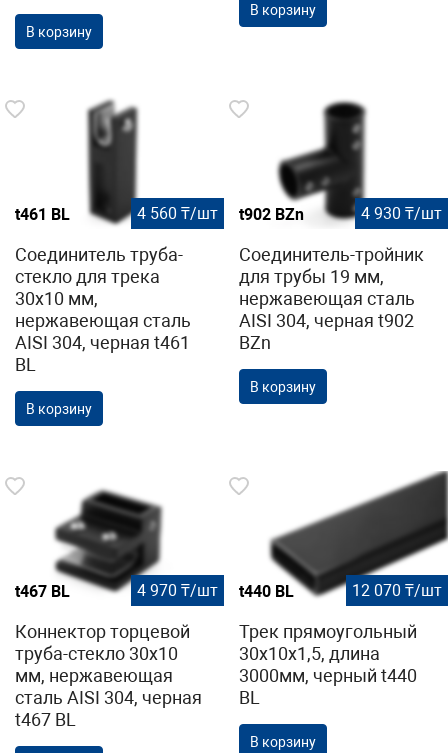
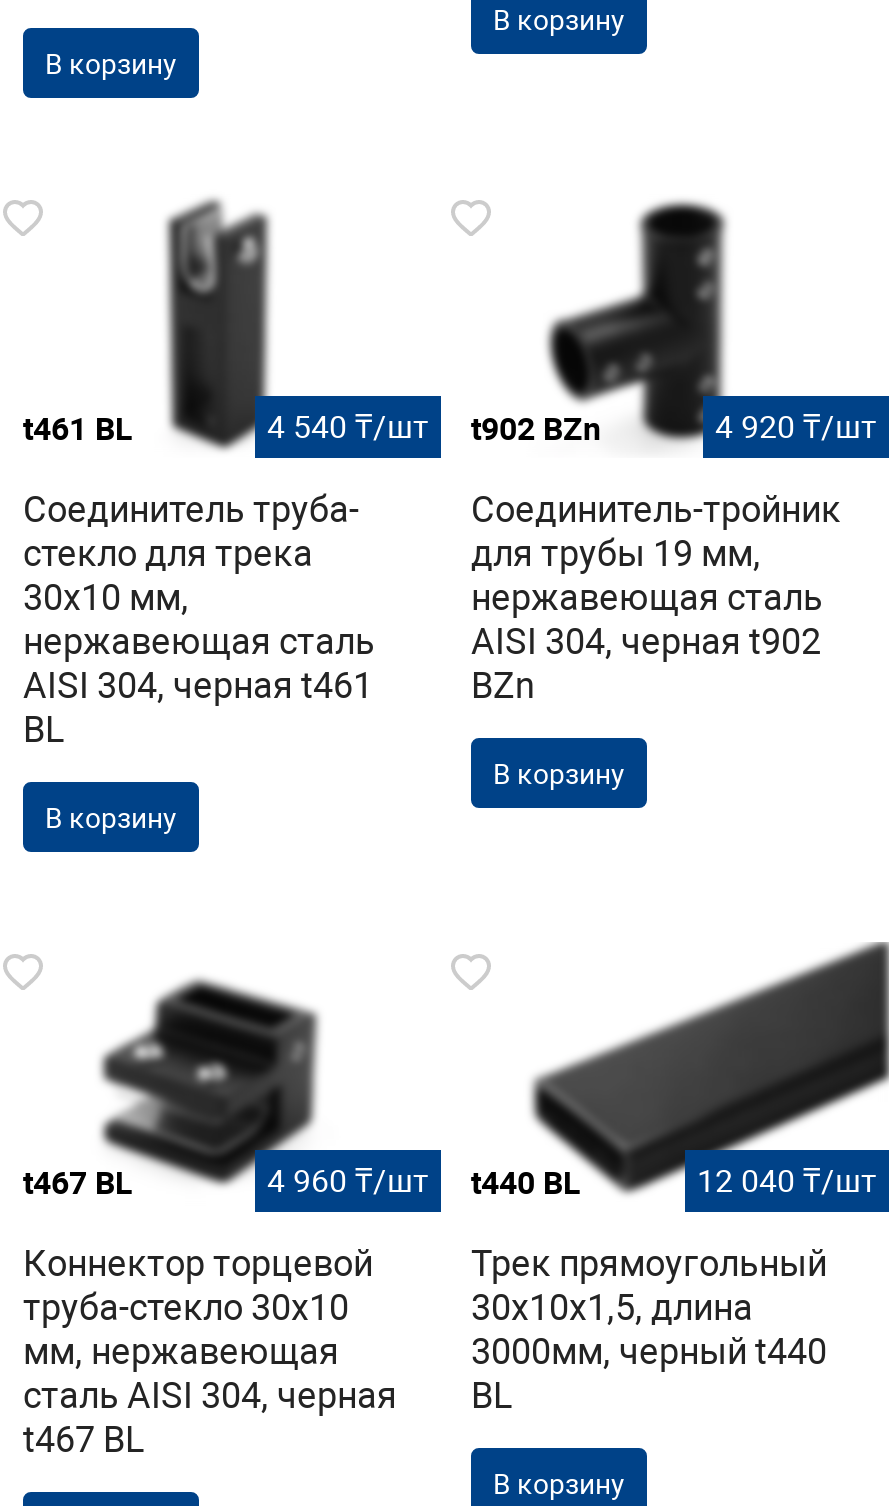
- 4 560 ₸/шт t902 BZn
+ 4 540 ₸/шт t902 BZn

- 4 930 ₸/шт
+ 4 920 ₸/шт

- 4 970 ₸/шт t440 BL
+ 4 960 ₸/шт t440 BL

- 12 070 ₸/шт
+ 12 040 ₸/шт
